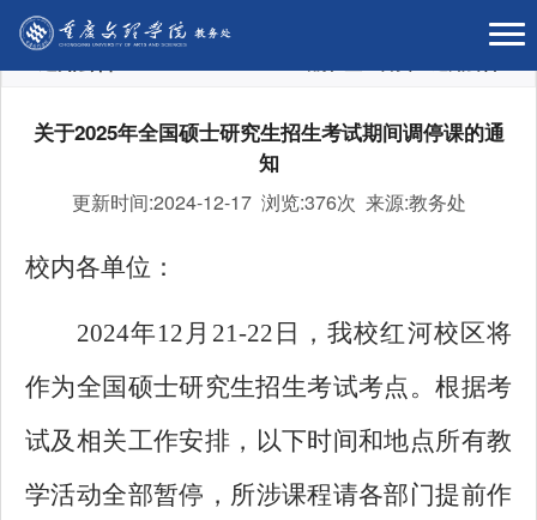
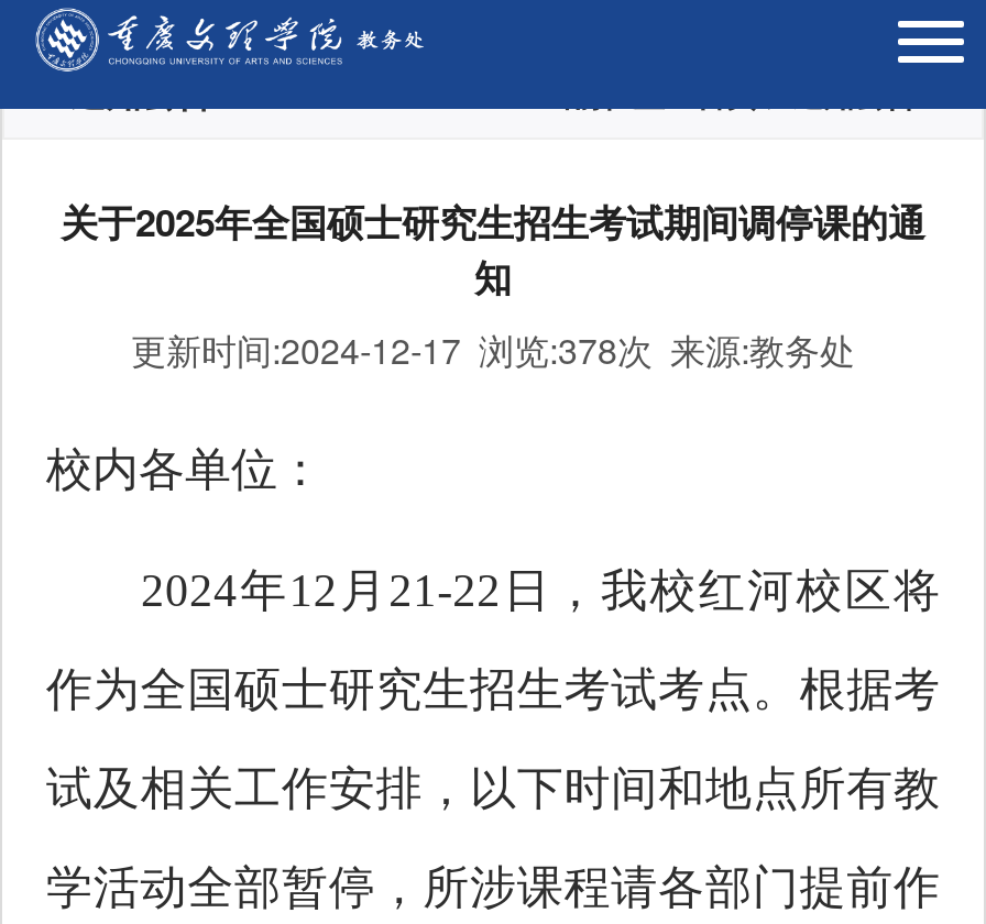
- 更新时间:2024-12-17 浏览:376次 来源:教务处
+ 更新时间:2024-12-17 浏览:378次 来源:教务处
